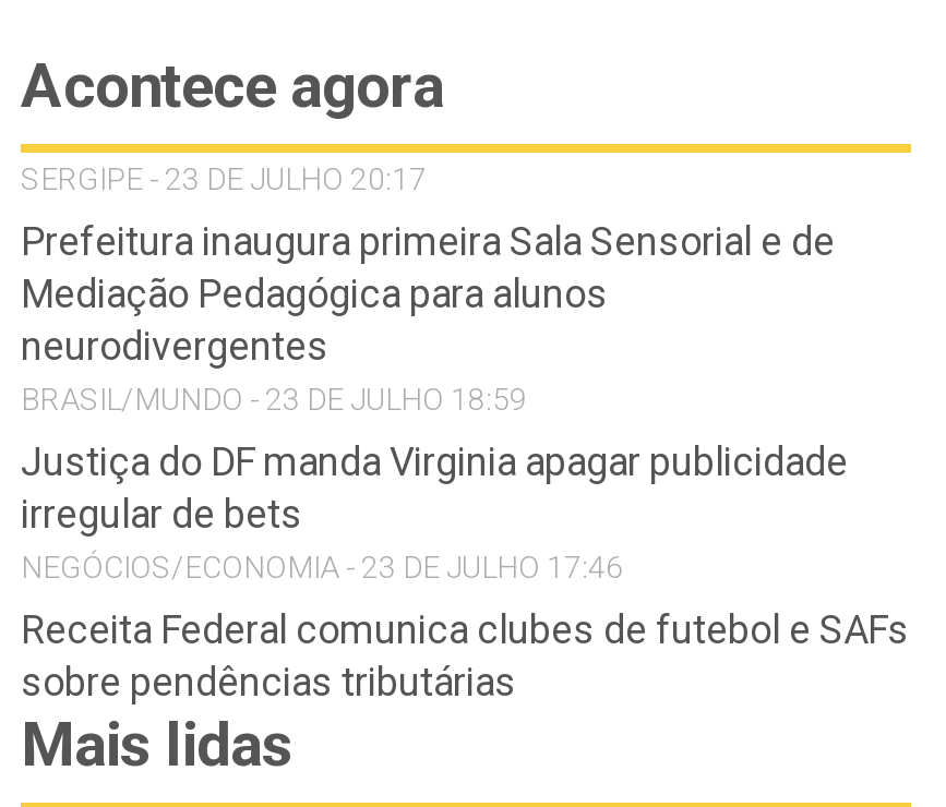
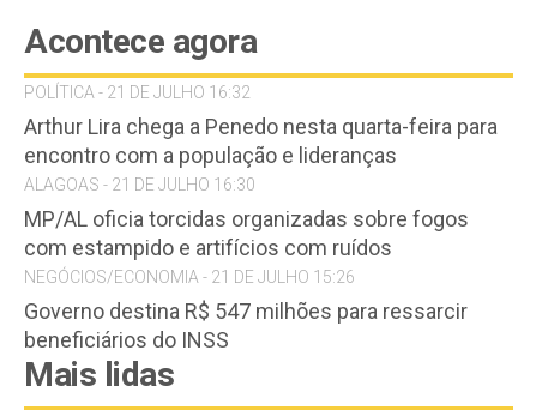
- SERGIPE - 23 DE JULHO 20:17
+ POLÍTICA - 21 DE JULHO 16:32

- Prefeitura inaugura primeira Sala Sensorial e de
- Mediação Pedagógica para alunos
- neurodivergentes
- BRASIL/MUNDO - 23 DE JULHO 18:59
+ Arthur Lira chega a Penedo nesta quarta-feira para
+ encontro com a população e lideranças
+ ALAGOAS - 21 DE JULHO 16:30

- Justiça do DF manda Virginia apagar publicidade
- irregular de bets
- NEGÓCIOS/ECONOMIA - 23 DE JULHO 17:46
+ MP/AL oficia torcidas organizadas sobre fogos
+ com estampido e artifícios com ruídos
+ NEGÓCIOS/ECONOMIA - 21 DE JULHO 15:26

- Receita Federal comunica clubes de futebol e SAFs
- sobre pendências tributárias
+ Governo destina R$ 547 milhões para ressarcir
+ beneficiários do INSS
